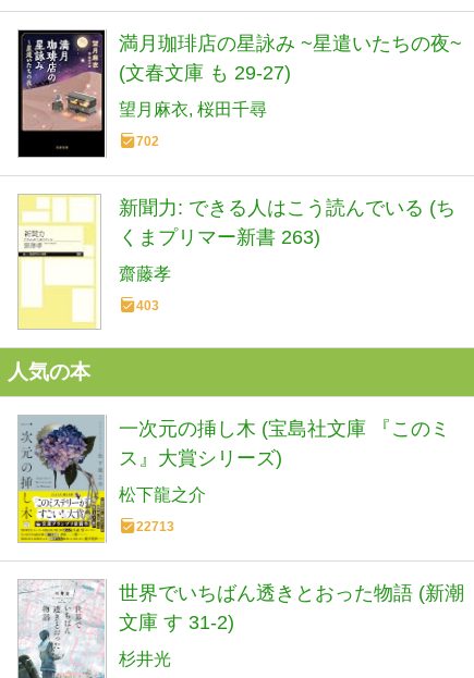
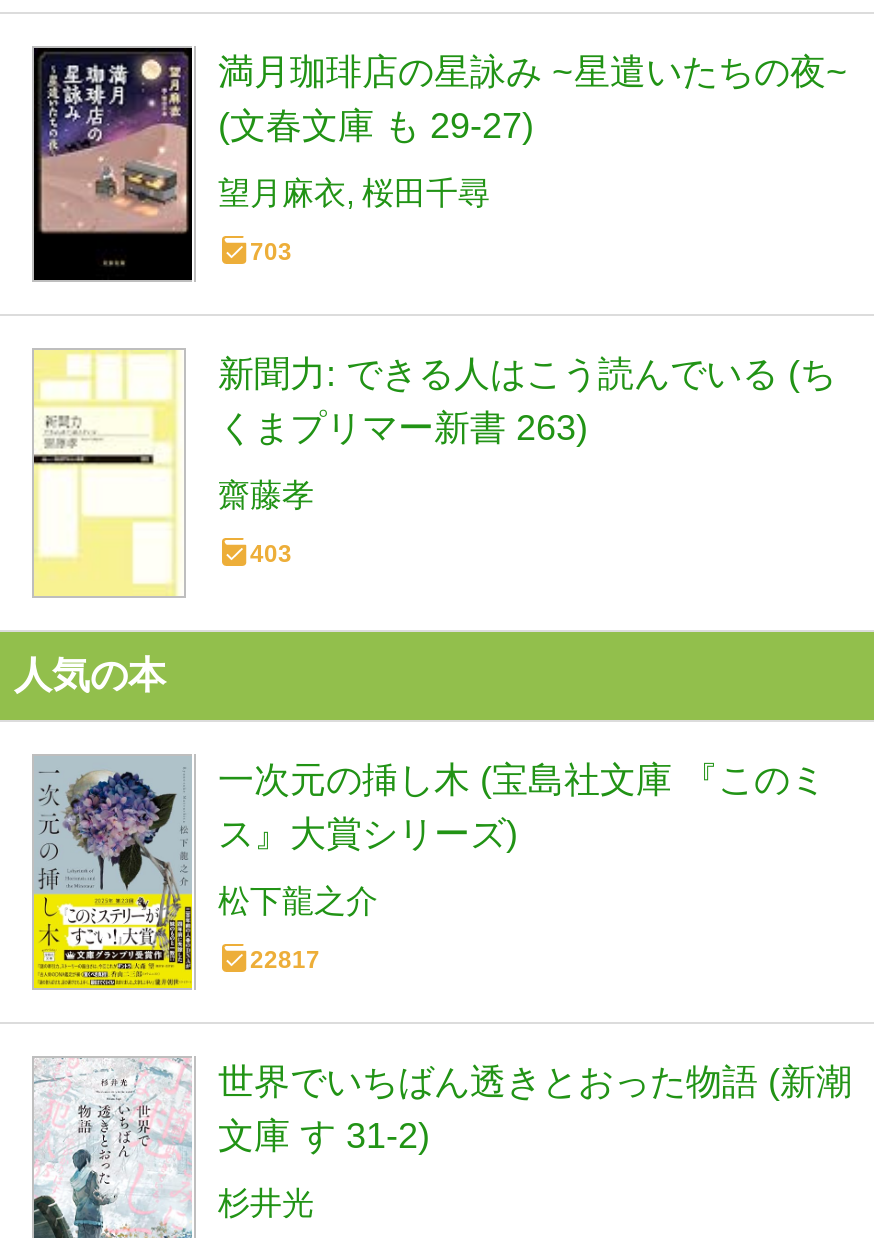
- 702
+ 703

- 22713
+ 22817
